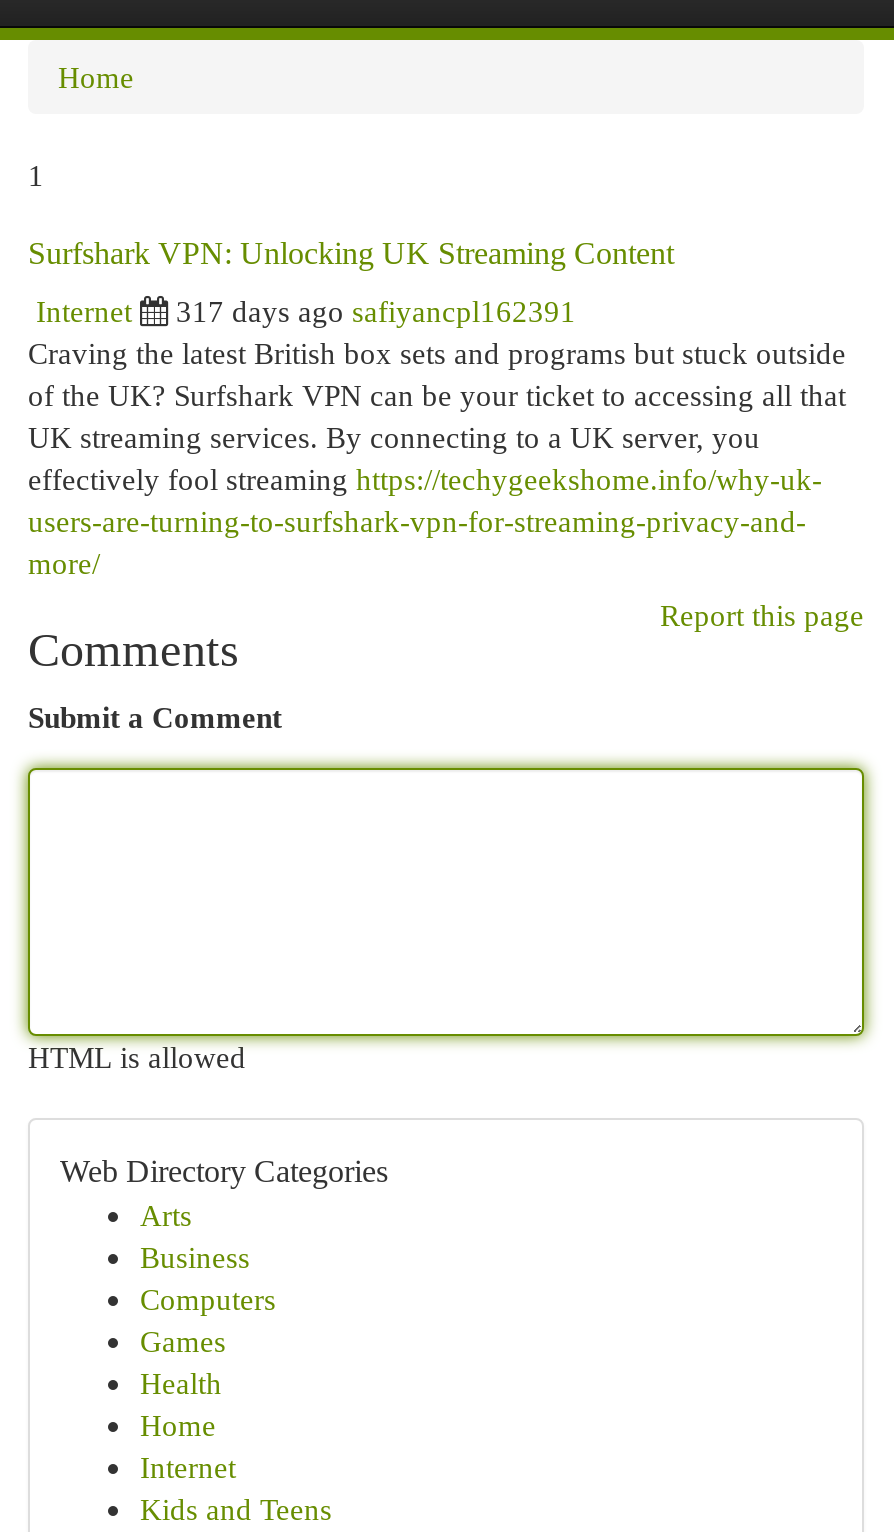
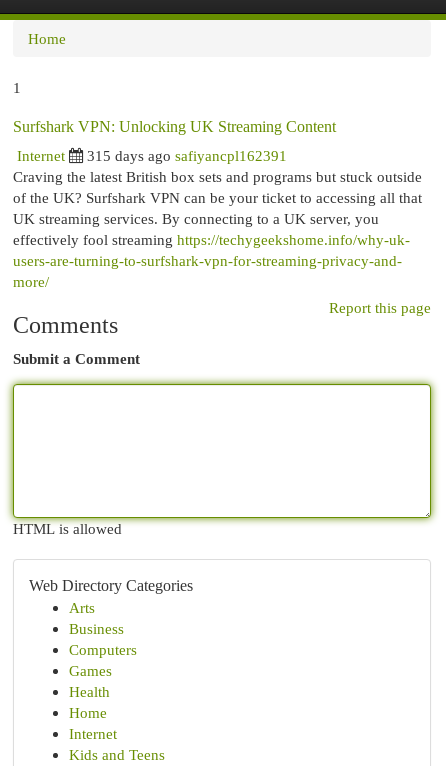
- 317 days ago safiyancpl162391
+ 315 days ago safiyancpl162391
